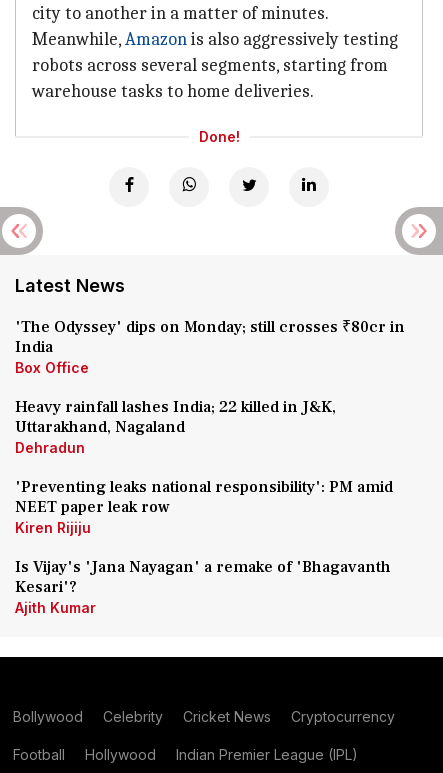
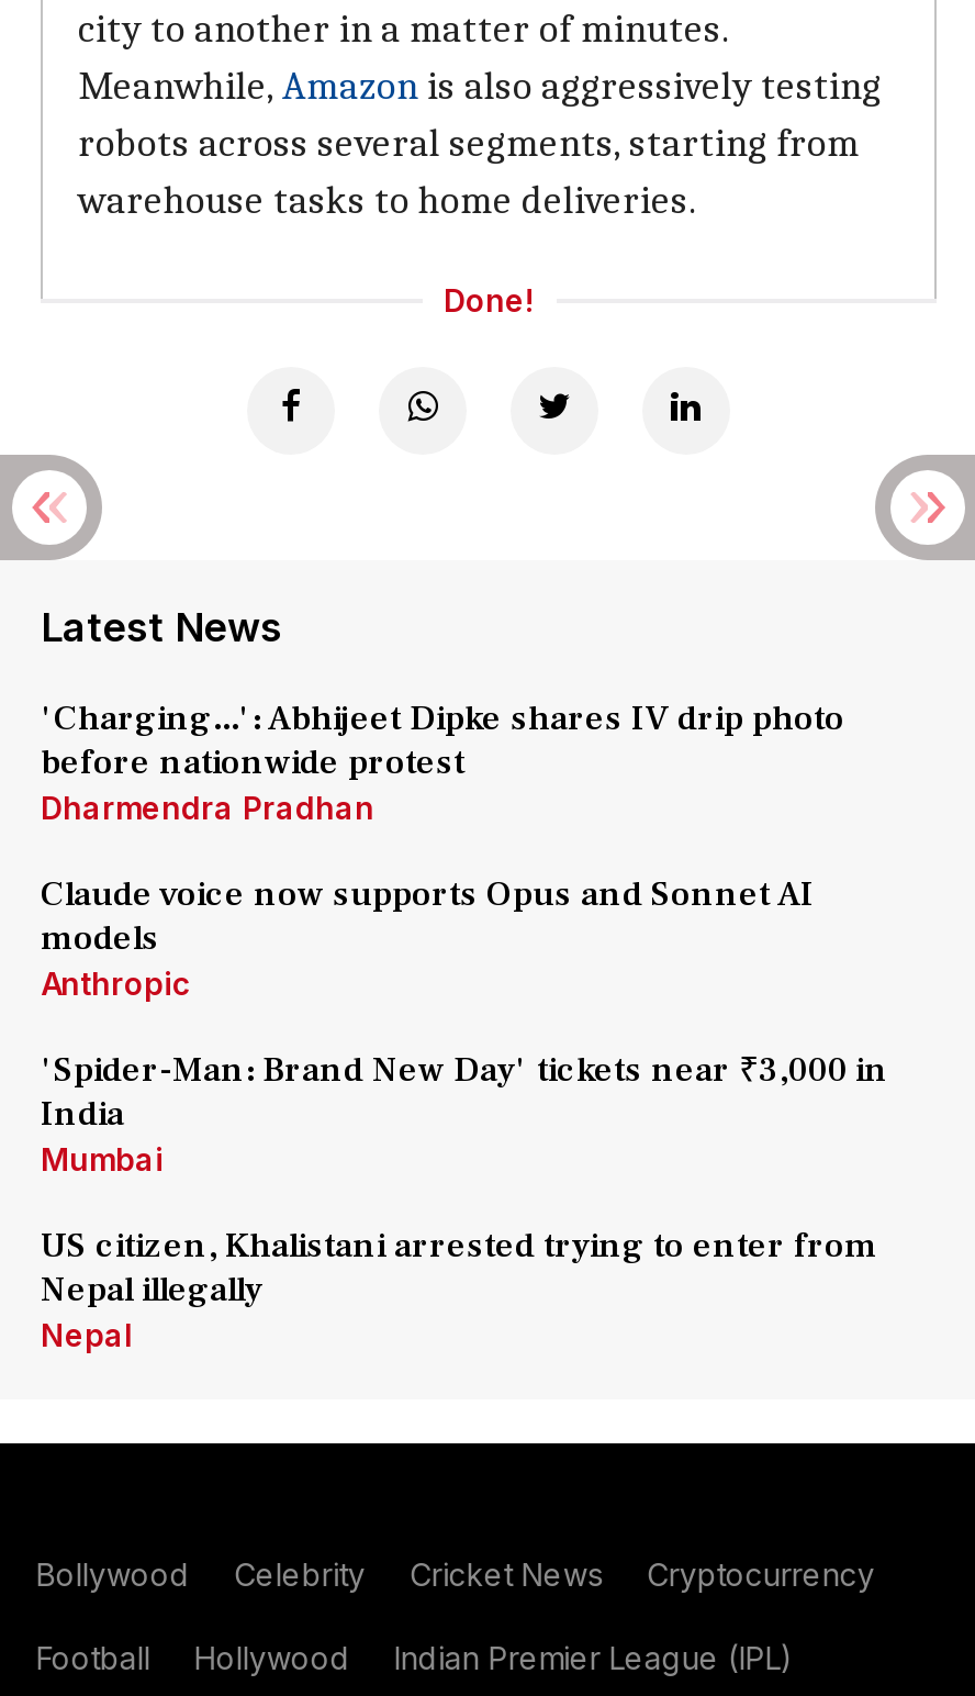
- 'The Odyssey' dips on Monday; still crosses ₹80cr in
+ 'Charging...': Abhijeet Dipke shares IV drip photo
+ before nationwide protest
+ Dharmendra Pradhan
+ Claude voice now supports Opus and Sonnet AI
+ models
+ Anthropic
+ 'Spider-Man: Brand New Day' tickets near ₹3,000 in

moved down: India

- Box Office
- Heavy rainfall lashes India; 22 killed in J&K,
- Uttarakhand, Nagaland
- Dehradun
- 'Preventing leaks national responsibility': PM amid
- NEET paper leak row
- Kiren Rijiju
- Is Vijay's 'Jana Nayagan' a remake of 'Bhagavanth
- Kesari'?
- Ajith Kumar
+ Mumbai
+ US citizen, Khalistani arrested trying to enter from
+ Nepal illegally
+ Nepal
